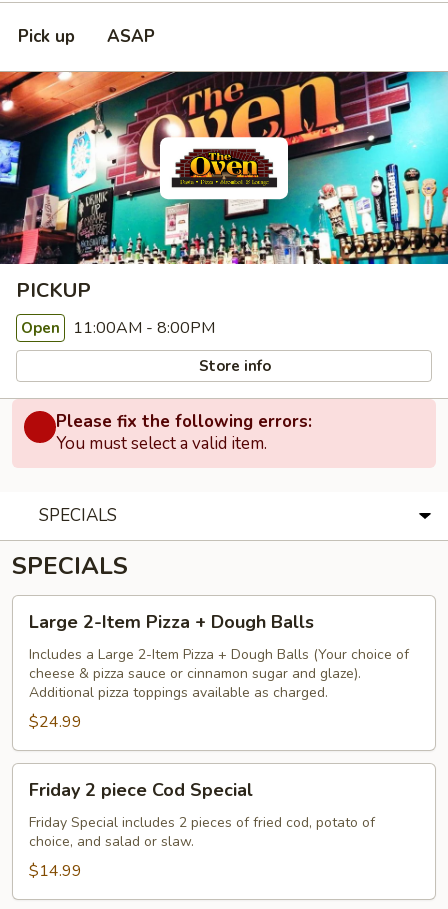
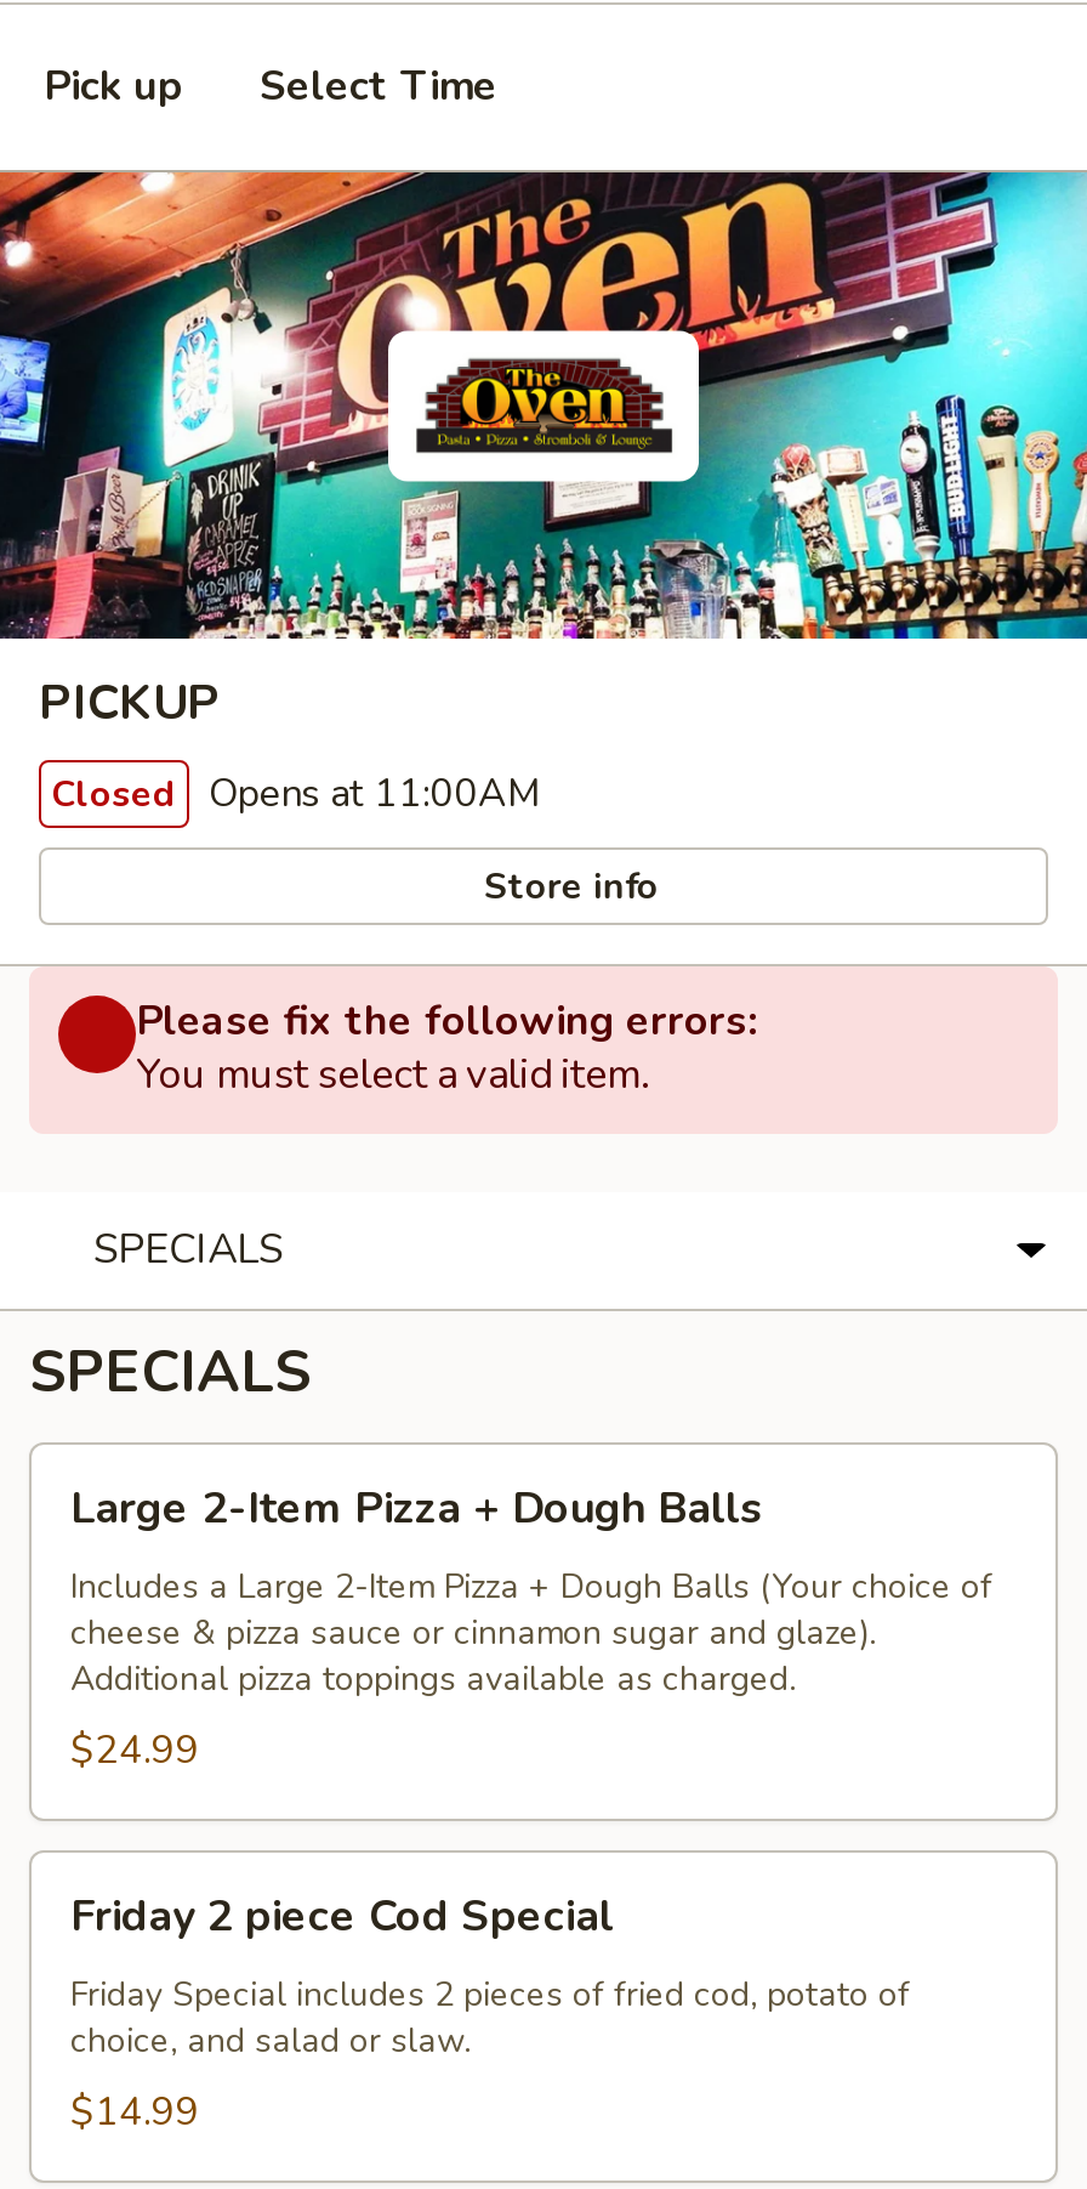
- ASAP
+ Select Time

- Open 11:00AM - 8:00PM
+ Closed Opens at 11:00AM
